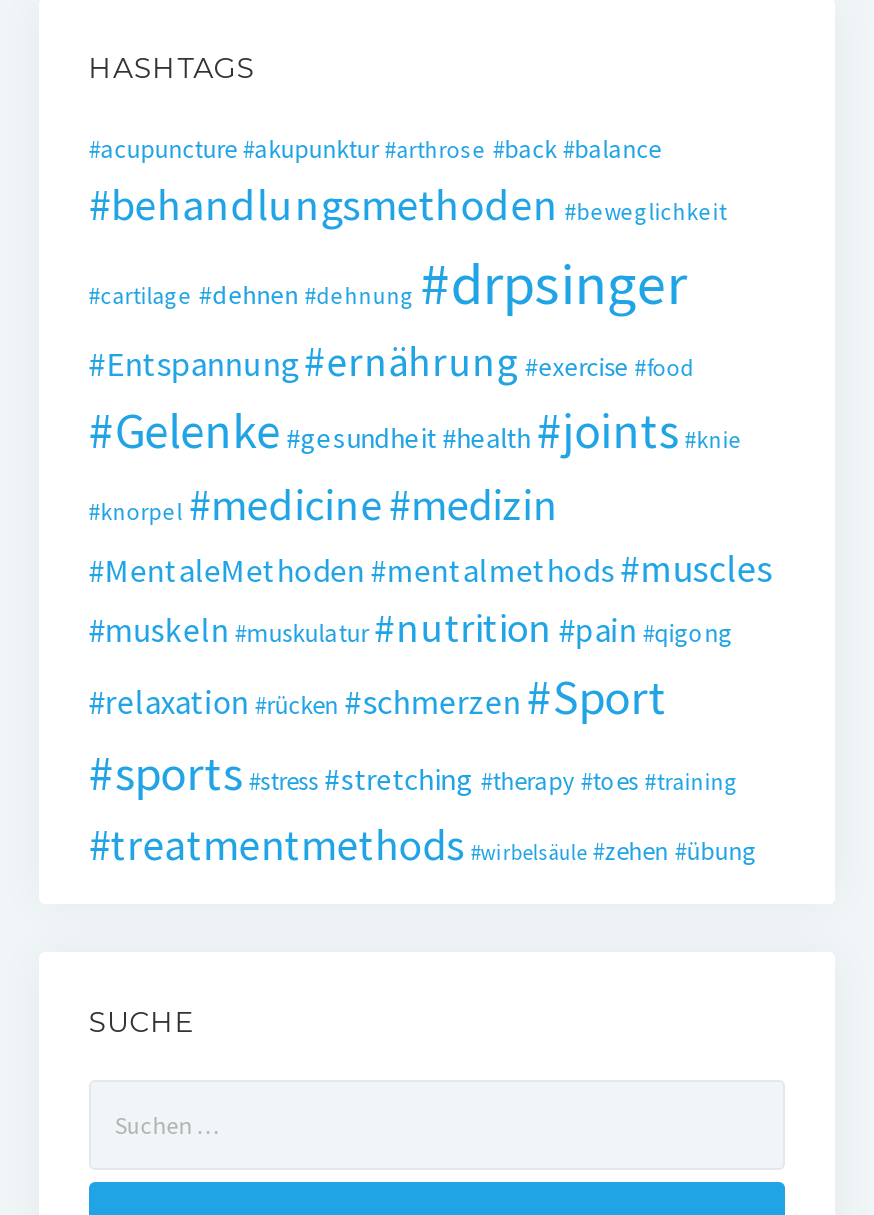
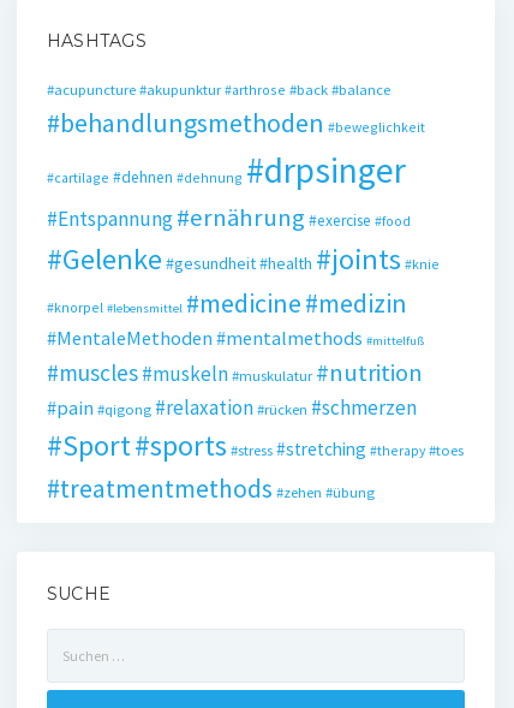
- #knorpel #medicine #medizin
- #MentaleMethoden #mentalmethods #muscles
- #muskeln #muskulatur #nutrition #pain #qigong
- #relaxation #rücken #schmerzen #Sport
- #sports #stress #stretching #therapy #toes #training
- #treatmentmethods #wirbelsäule #zehen #übung
+ #knorpel #lebensmittel #medicine #medizin
+ #MentaleMethoden #mentalmethods #mittelfuß
+ #muscles #muskeln #muskulatur #nutrition
+ #pain #qigong #relaxation #rücken #schmerzen
+ #Sport #sports #stress #stretching #therapy #toes
+ #treatmentmethods #zehen #übung
